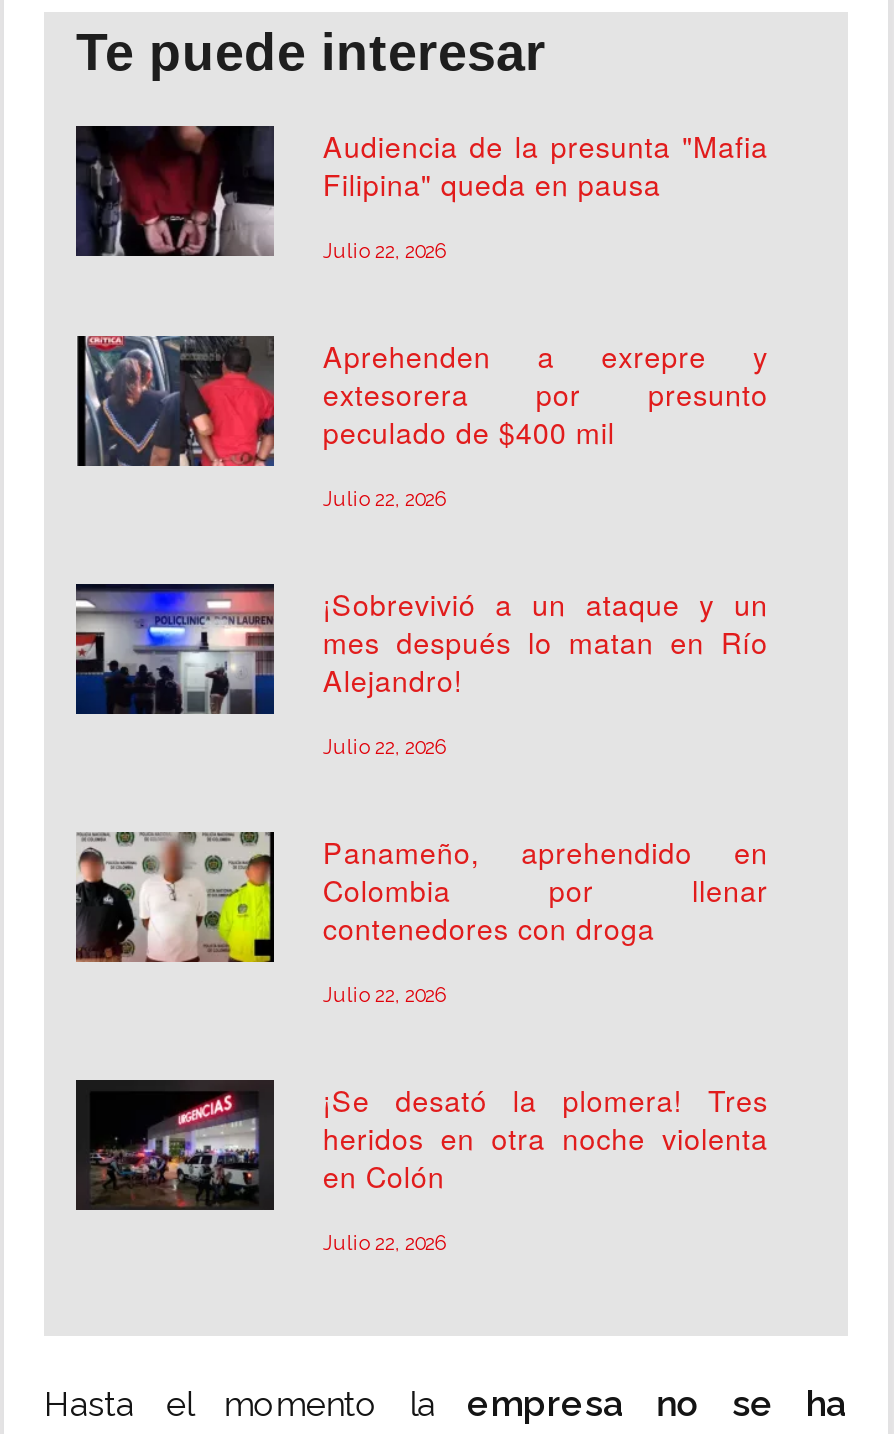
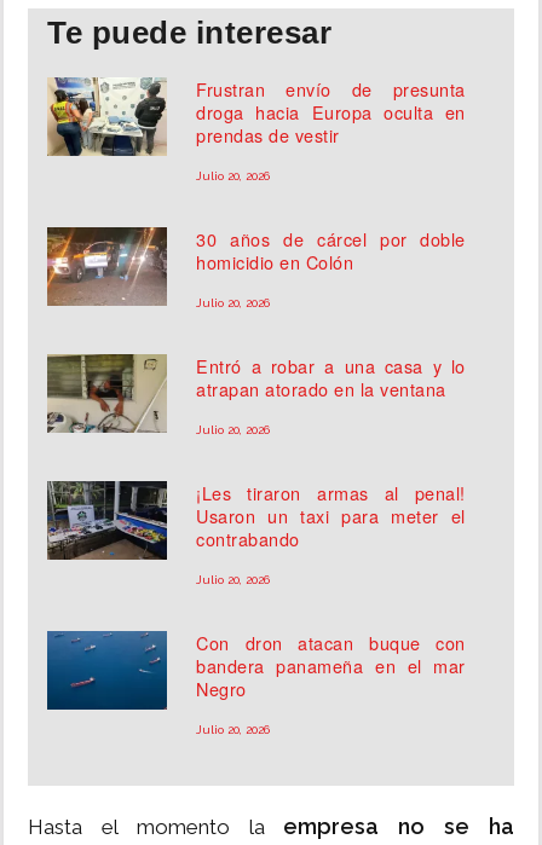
- [image]
- Audiencia de la presunta "Mafia
- Filipina" queda en pausa
+ [image]
+ Frustran envío de presunta
+ droga hacia Europa oculta en
+ prendas de vestir

- Julio 22, 2026
+ Julio 20, 2026

- [image]
- Aprehenden a exrepre y
- extesorera por presunto
- peculado de $400 mil
+ [image]
+ 30 años de cárcel por doble
+ homicidio en Colón

- Julio 22, 2026
+ Julio 20, 2026

- [image]
- ¡Sobrevivió a un ataque y un
- mes después lo matan en Río
- Alejandro!
+ [image]
+ Entró a robar a una casa y lo
+ atrapan atorado en la ventana

- Julio 22, 2026
+ Julio 20, 2026

- [image]
- Panameño, aprehendido en
- Colombia por llenar
- contenedores con droga
+ [image]
+ ¡Les tiraron armas al penal!
+ Usaron un taxi para meter el
+ contrabando

- Julio 22, 2026
+ Julio 20, 2026

- [image]
- ¡Se desató la plomera! Tres
- heridos en otra noche violenta
- en Colón
+ [image]
+ Con dron atacan buque con
+ bandera panameña en el mar
+ Negro

- Julio 22, 2026
+ Julio 20, 2026
